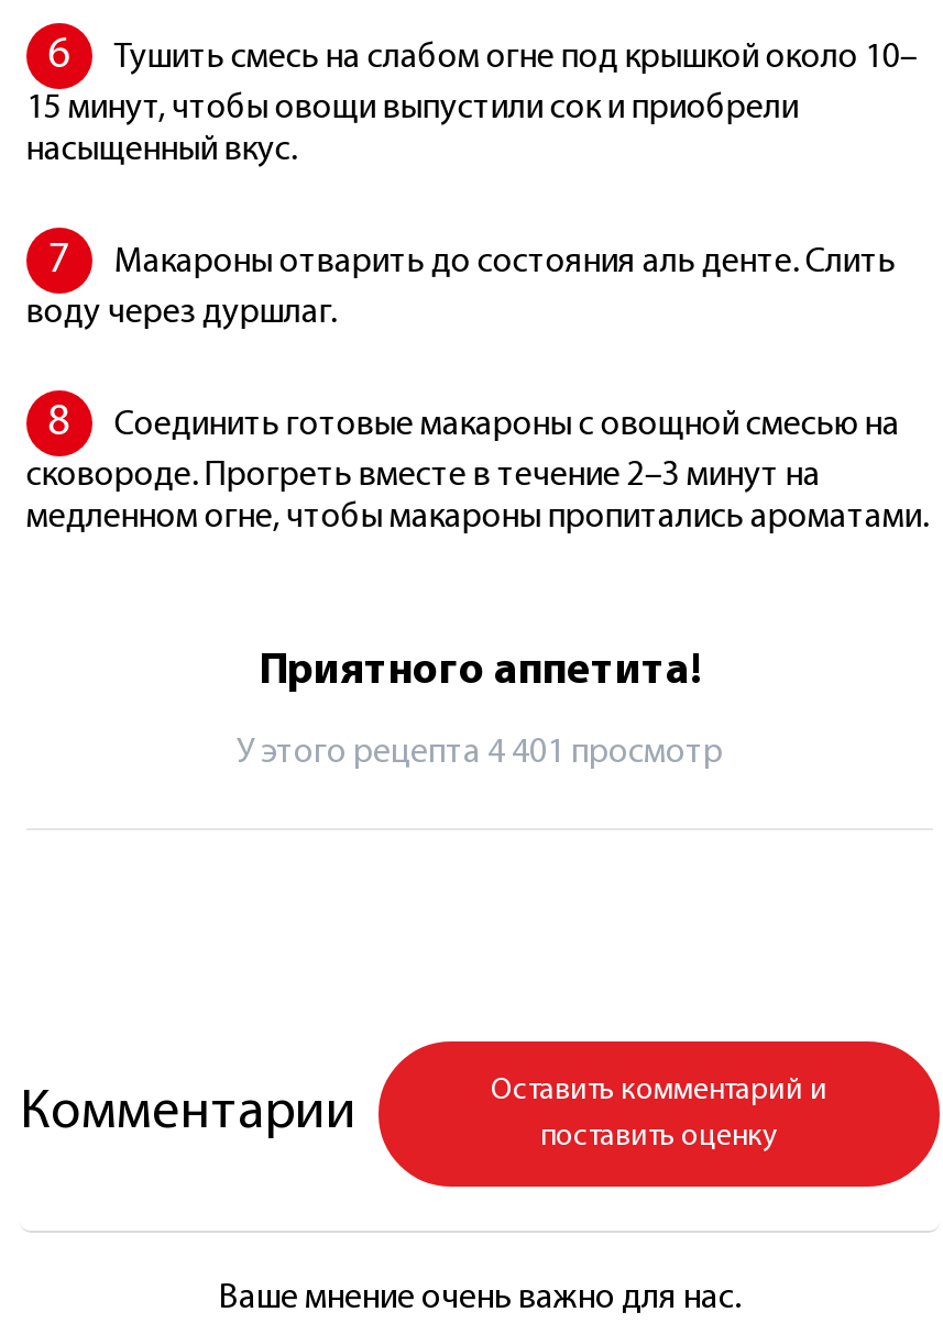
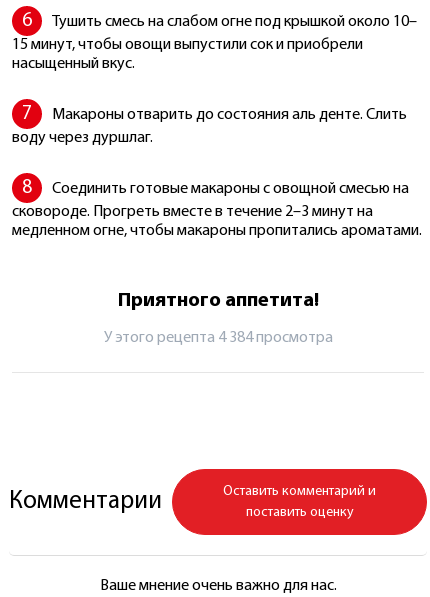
- У этого рецепта 4 401 просмотр
+ У этого рецепта 4 384 просмотрa
